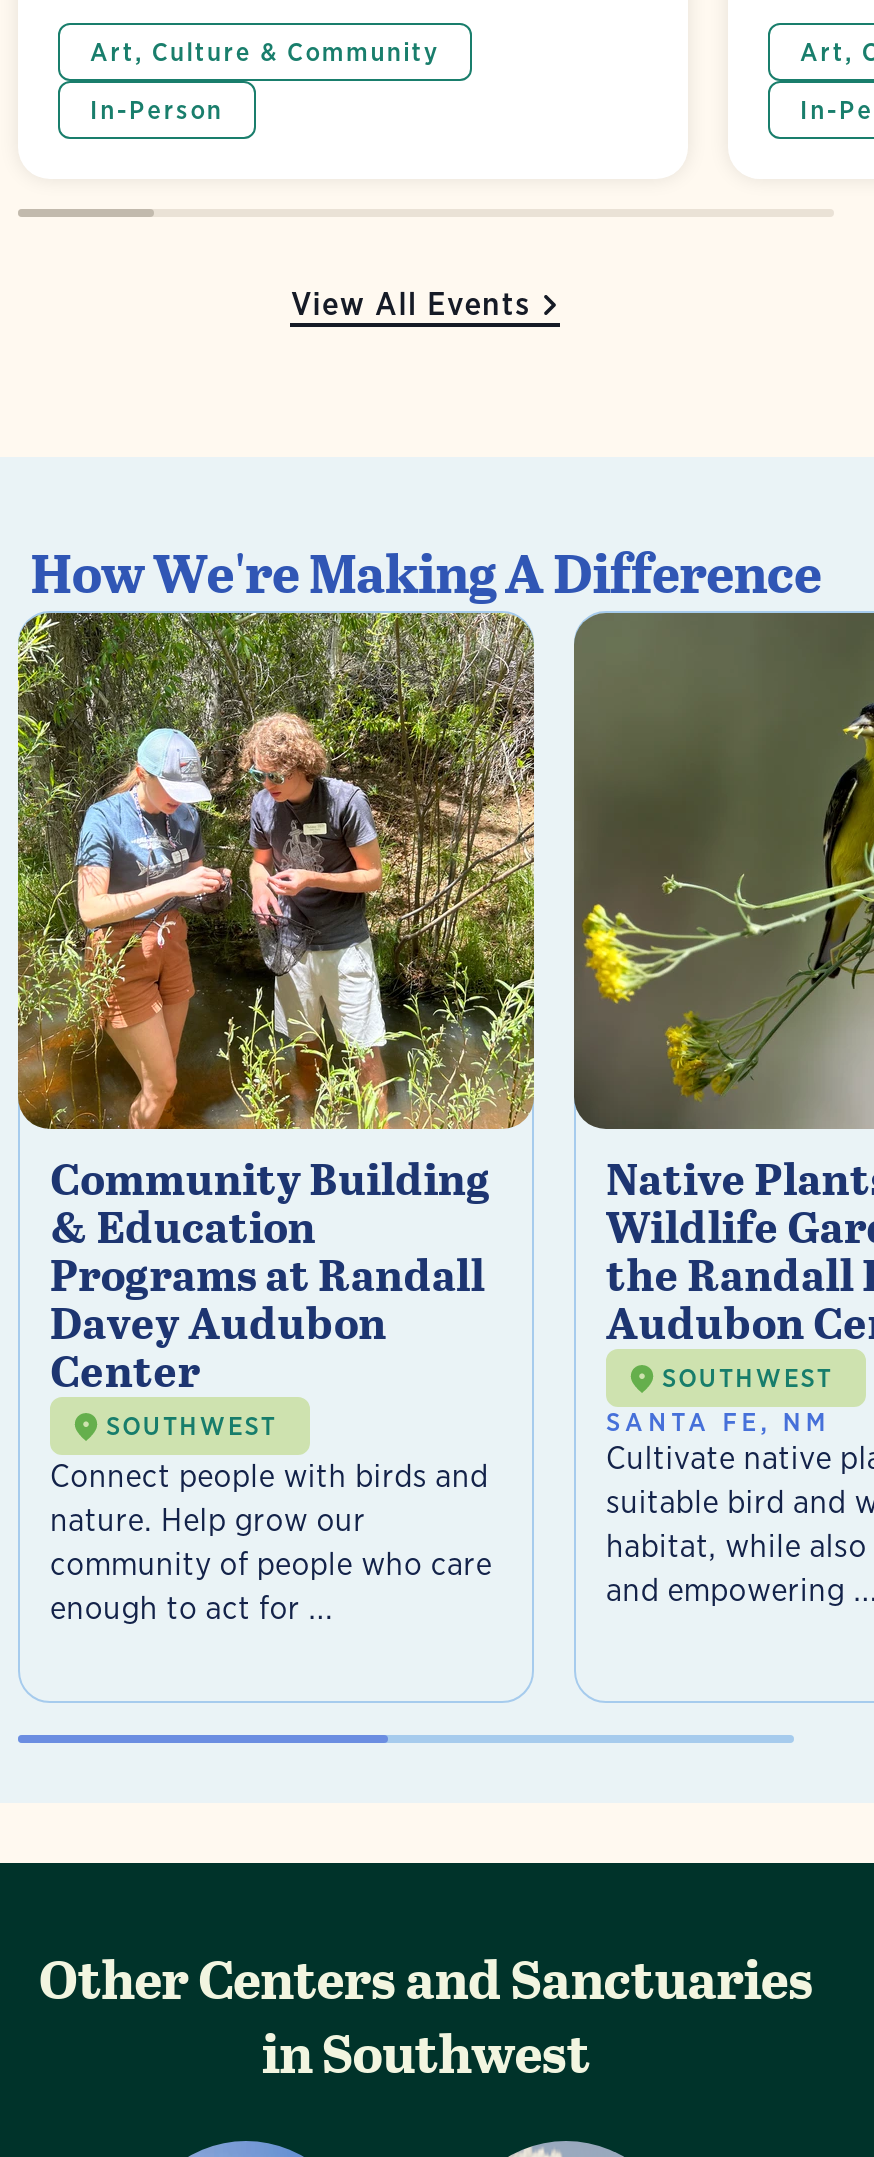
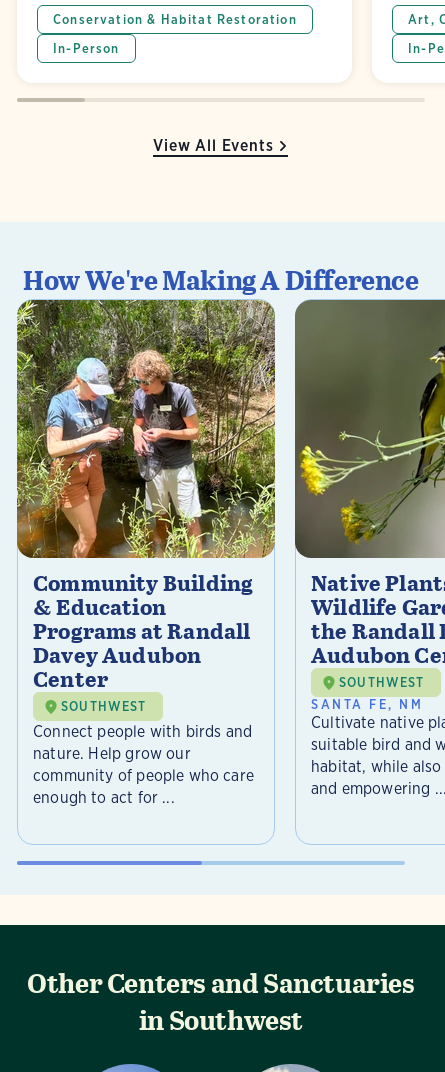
- Art, Culture & Community
- In-Person

+ Conservation & Habitat Restoration
+ In-Person
